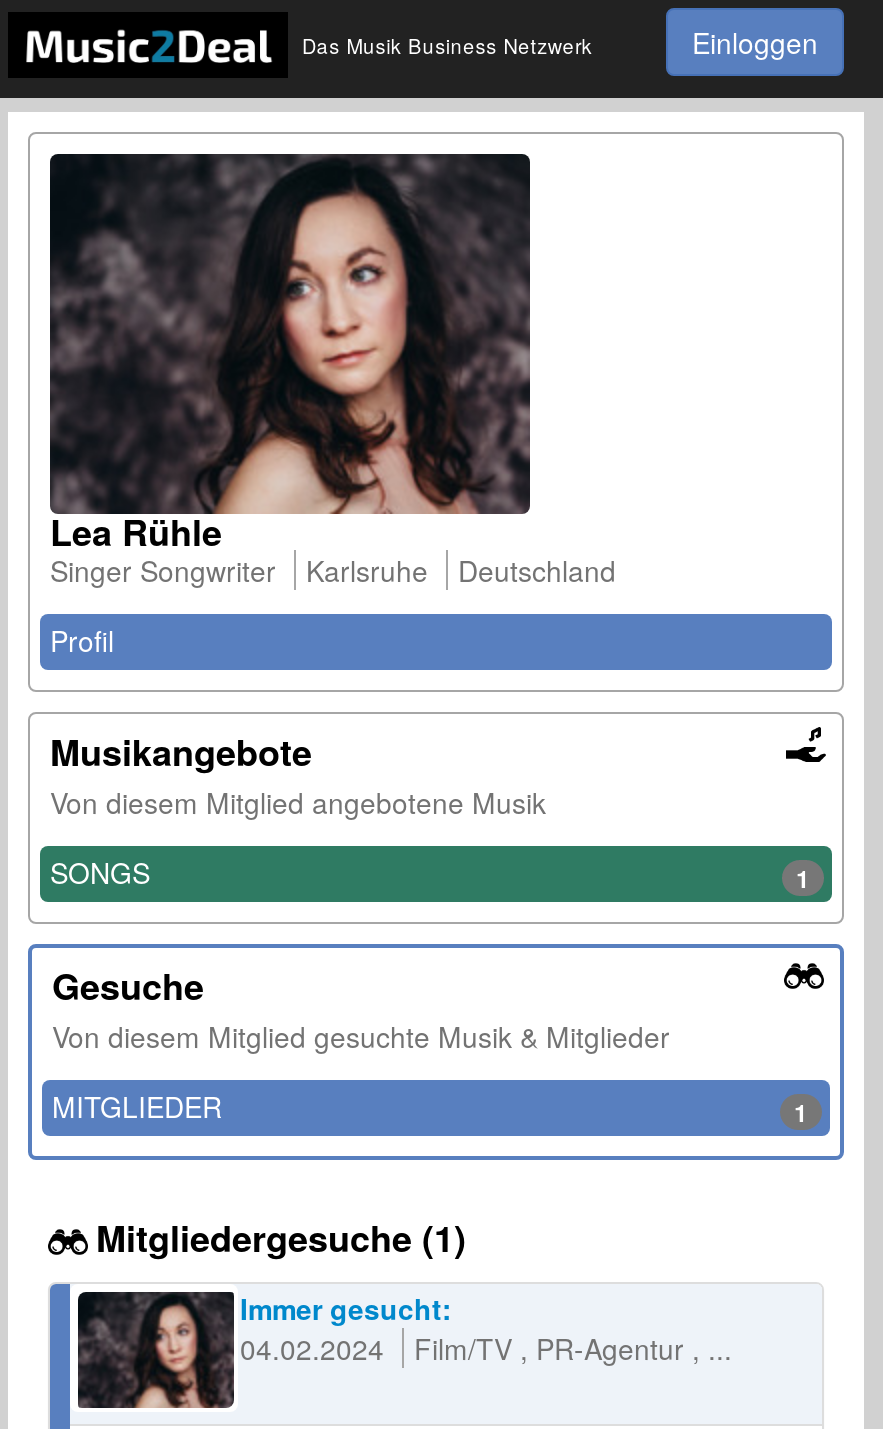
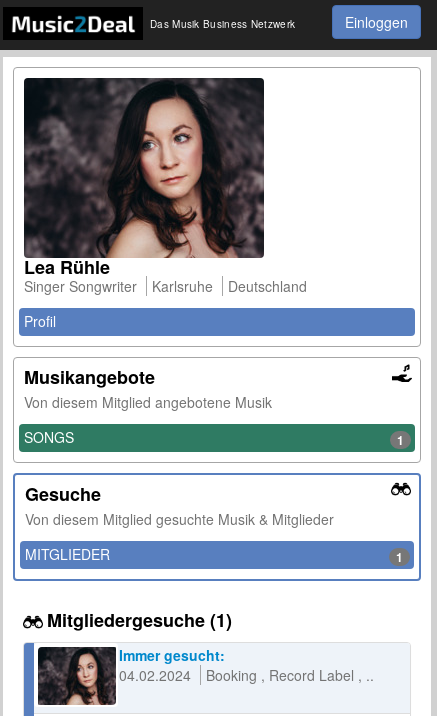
- Film/TV PR-Agentur ...
+ Booking Record Label ...
